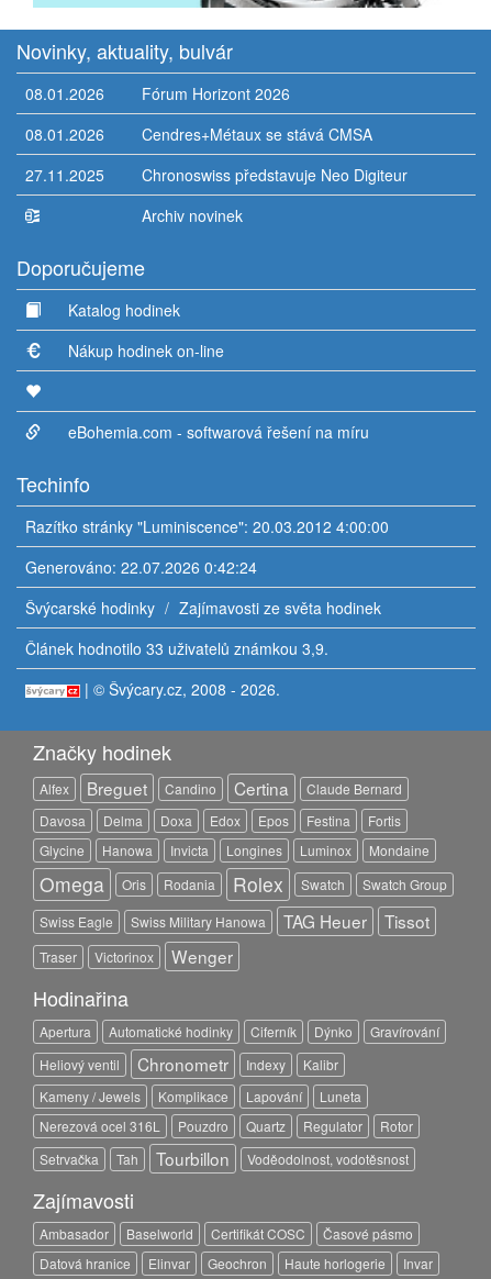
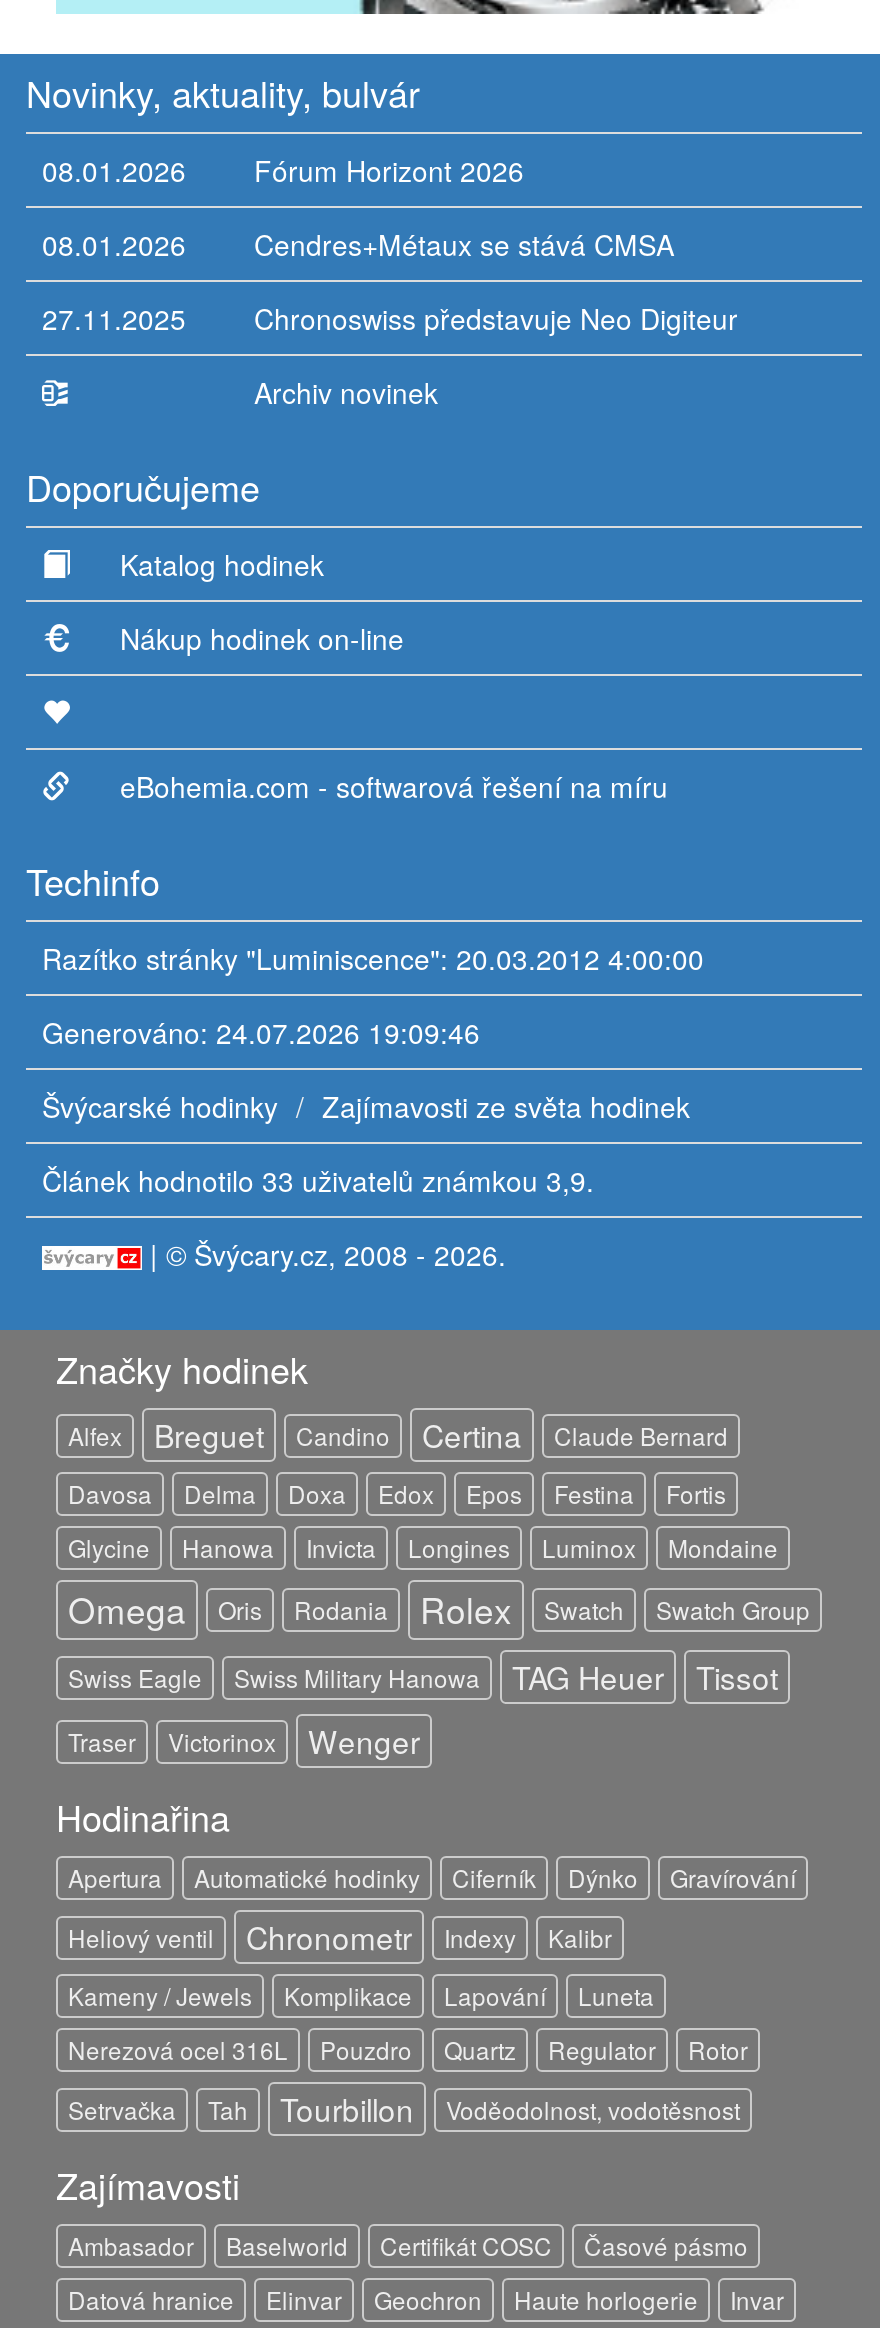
- Generováno: 22.07.2026 0:42:24
+ Generováno: 24.07.2026 19:09:46
